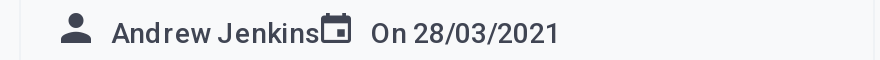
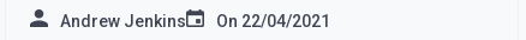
- Andrew Jenkins On 28/03/2021
+ Andrew Jenkins On 22/04/2021
